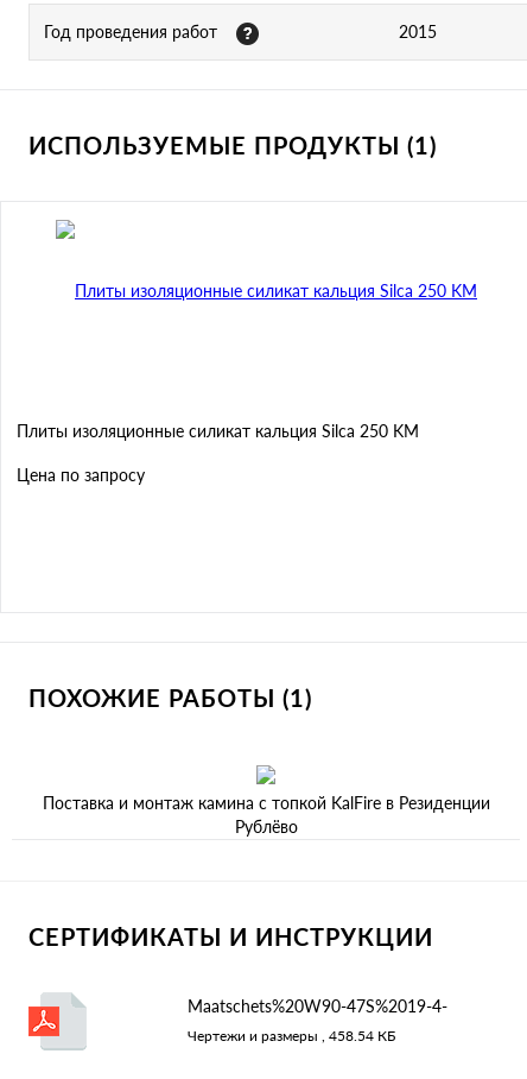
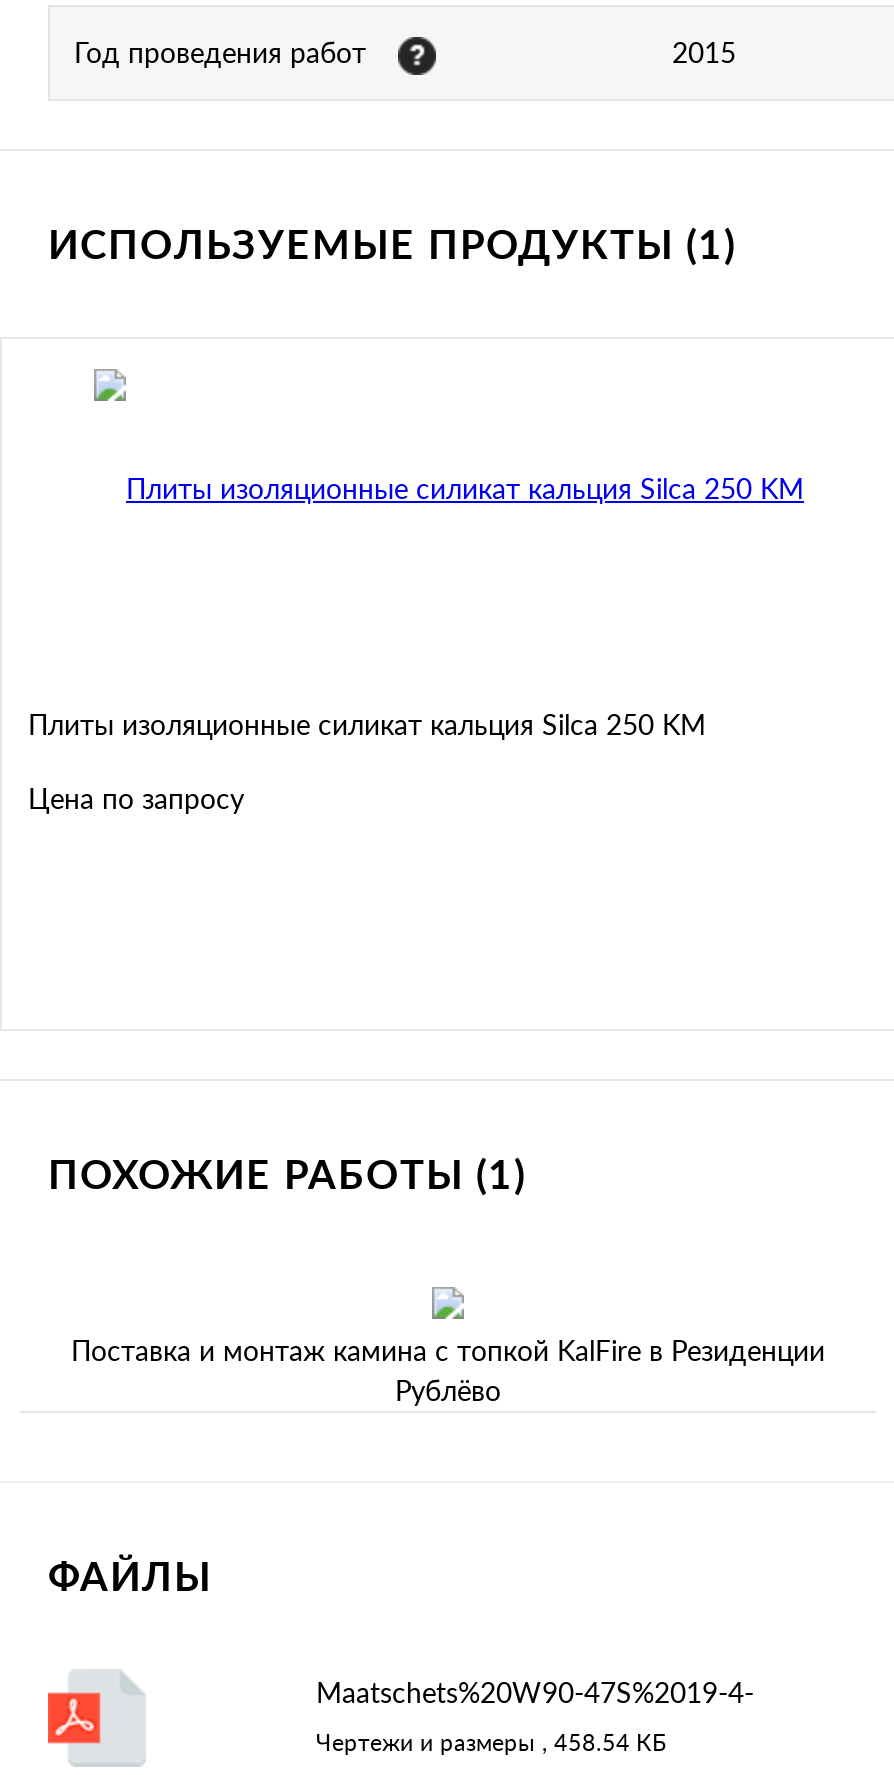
- СЕРТИФИКАТЫ И ИНСТРУКЦИИ
+ ФАЙЛЫ
